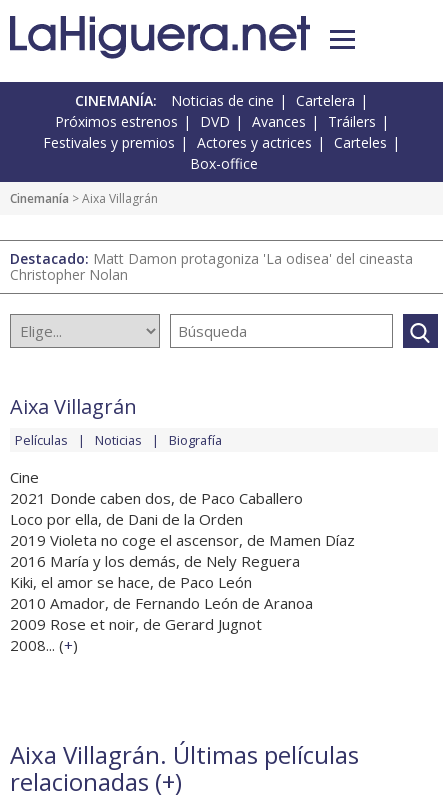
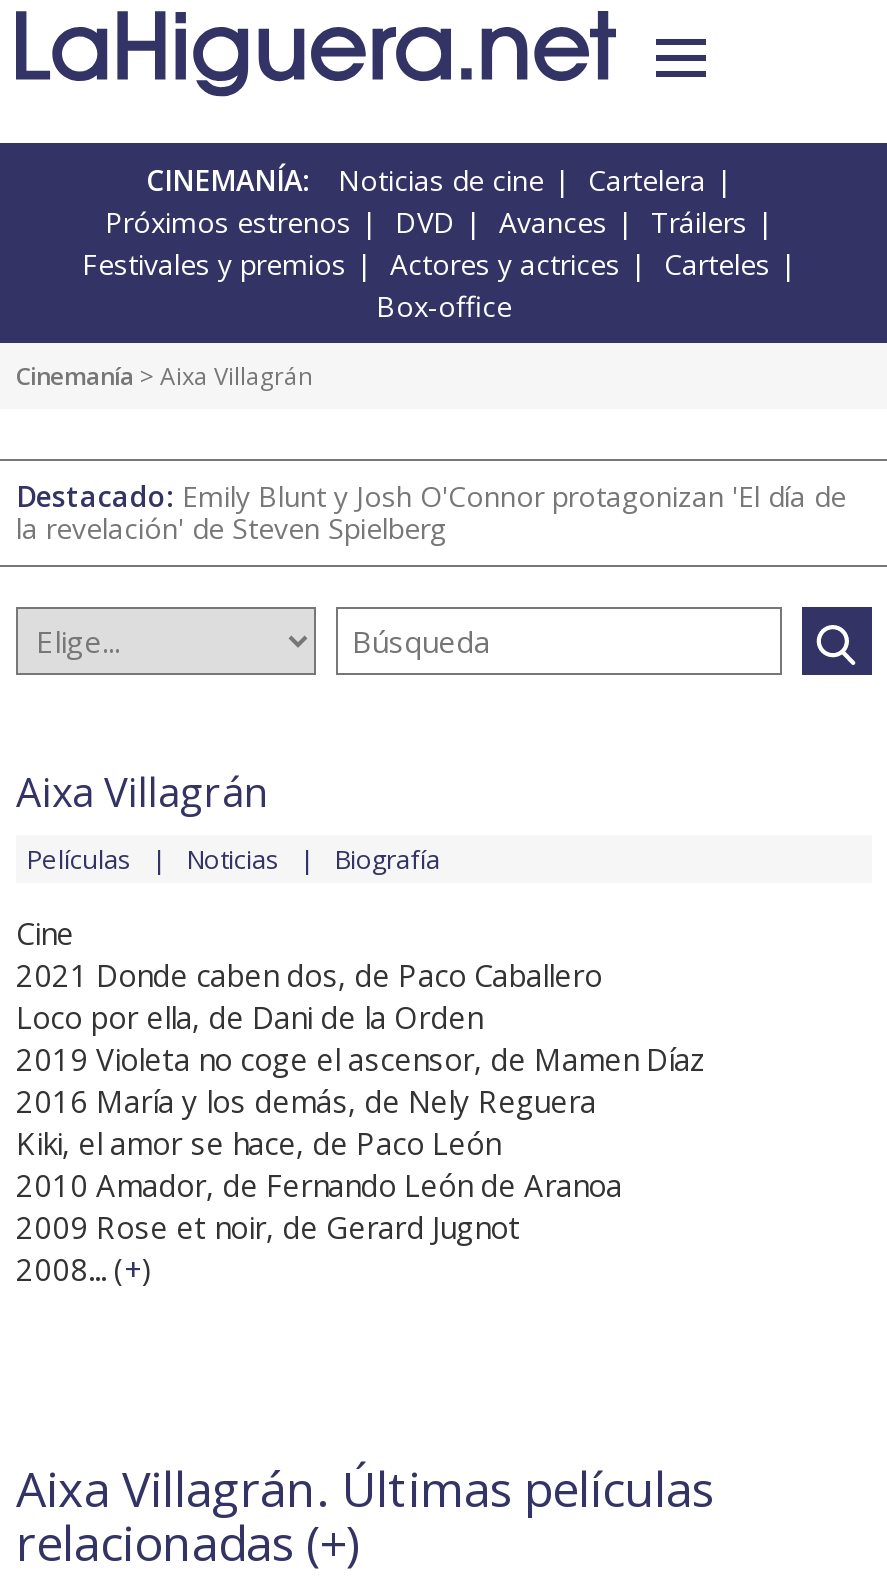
- Destacado: Matt Damon protagoniza 'La odisea' del cineasta
- Christopher Nolan
+ Destacado: Emily Blunt y Josh O'Connor protagonizan 'El día de
+ la revelación' de Steven Spielberg
